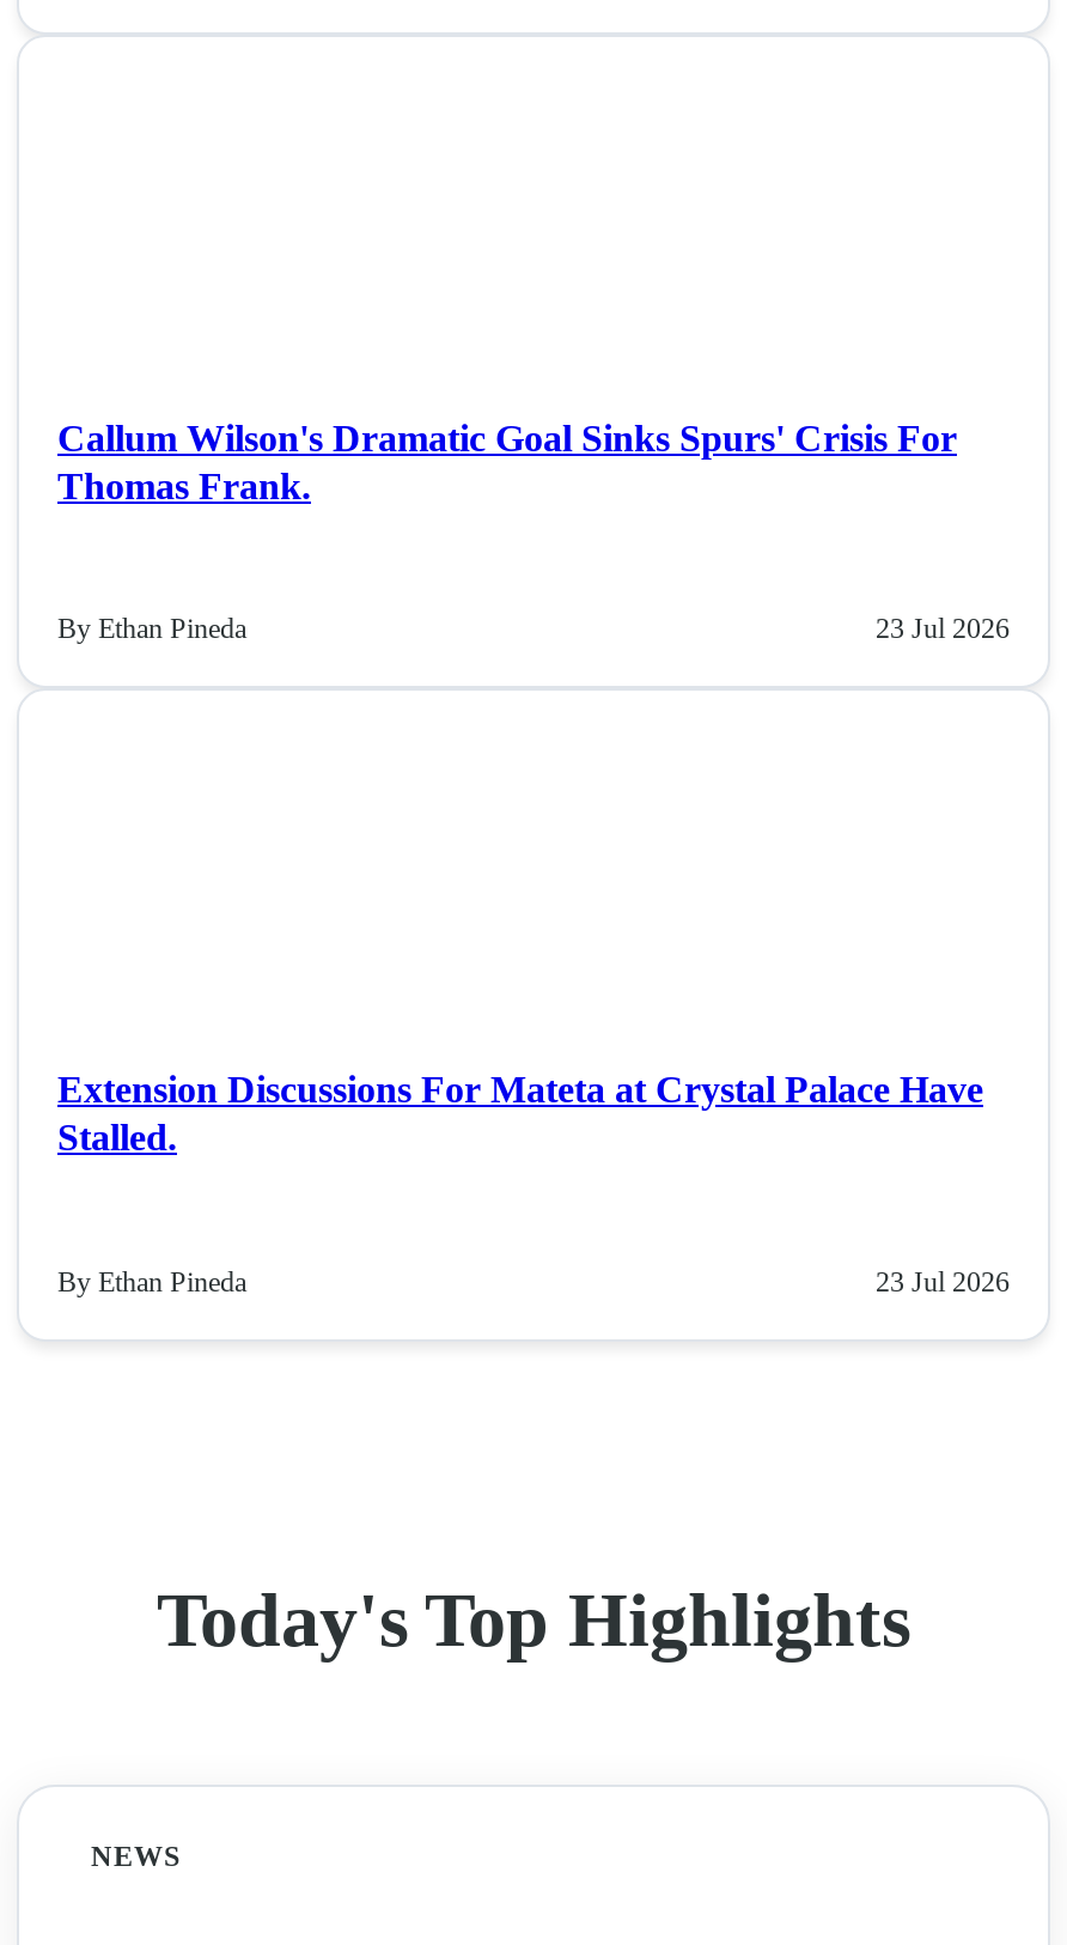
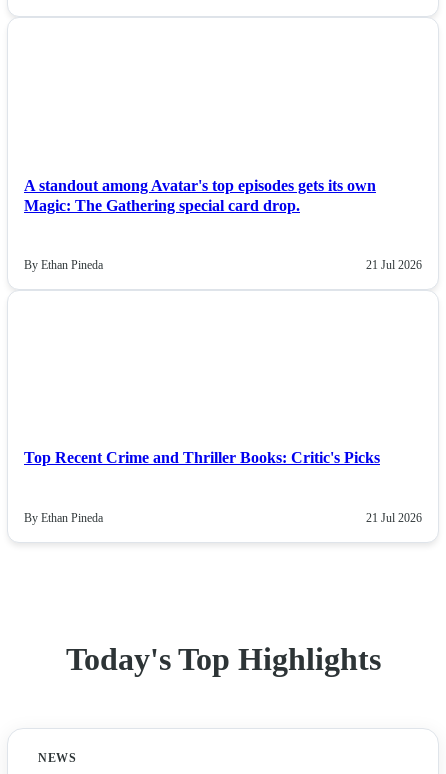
- Callum Wilson's Dramatic Goal Sinks Spurs' Crisis For
- Thomas Frank.
+ A standout among Avatar's top episodes gets its own
+ Magic: The Gathering special card drop.

- 23 Jul 2026
+ 21 Jul 2026

- Extension Discussions For Mateta at Crystal Palace Have
- Stalled.
+ Top Recent Crime and Thriller Books: Critic's Picks

- 23 Jul 2026
+ 21 Jul 2026
